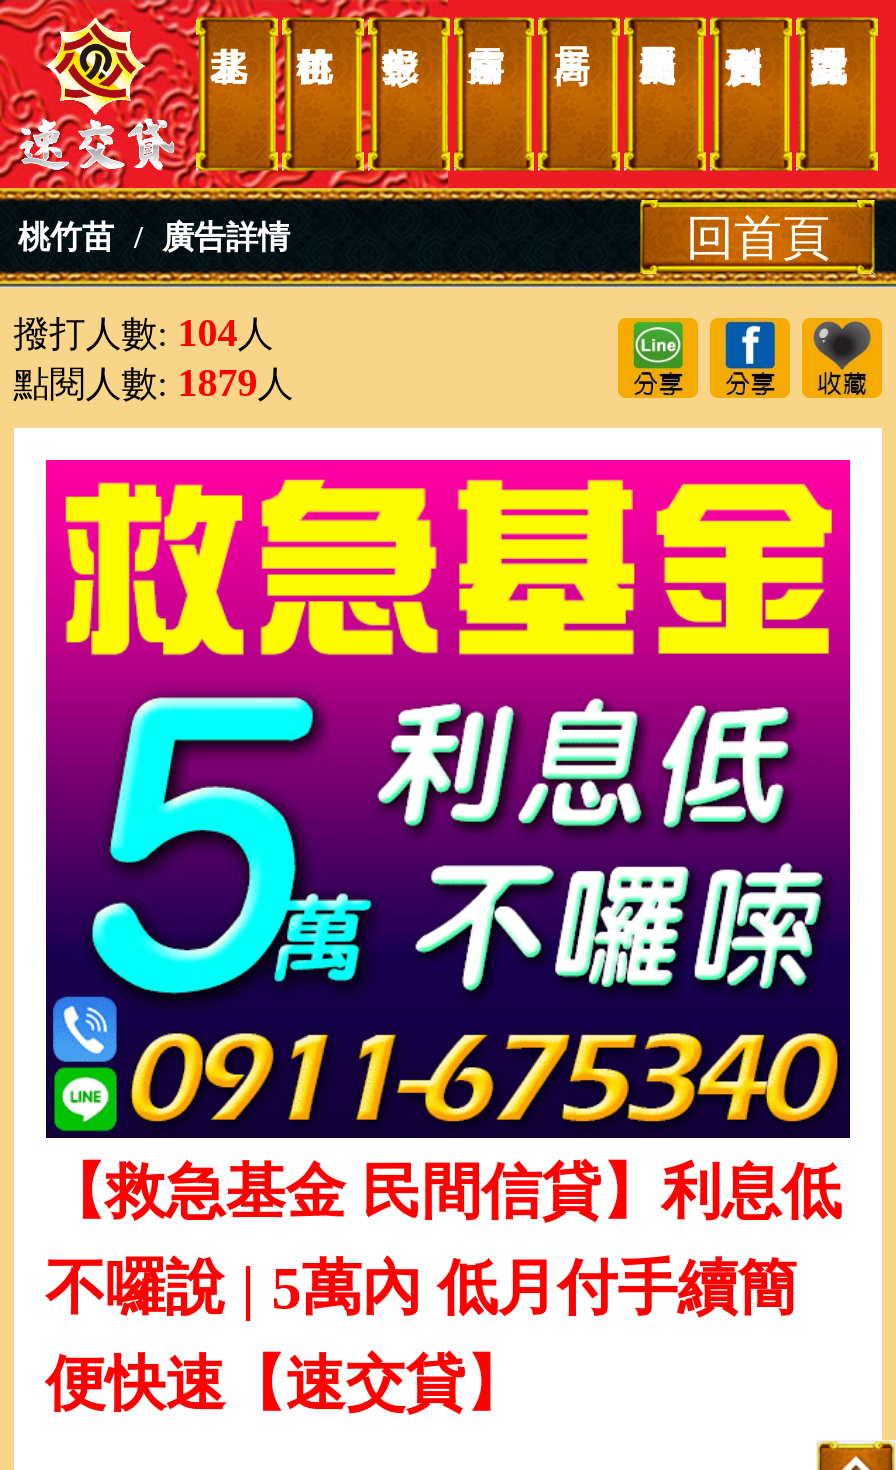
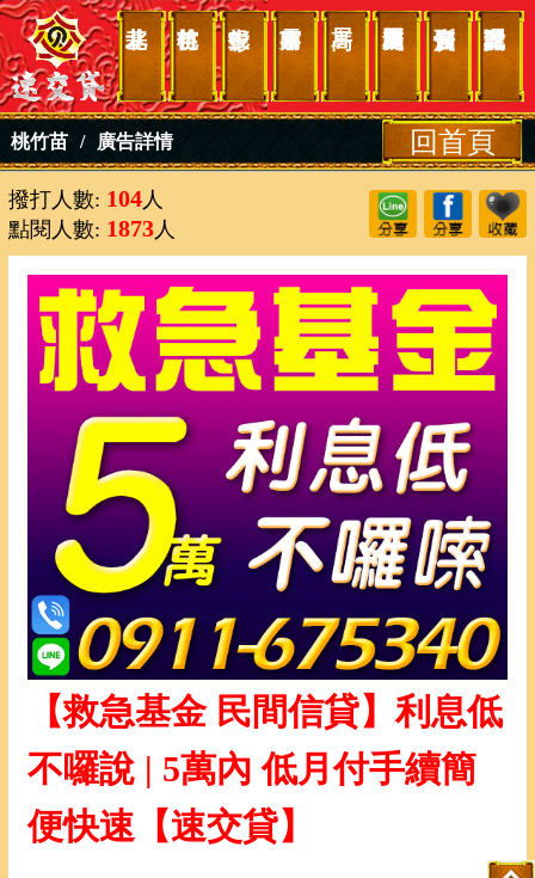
- 點閱人數: 1879人
+ 點閱人數: 1873人

- [image]
+ [image]
